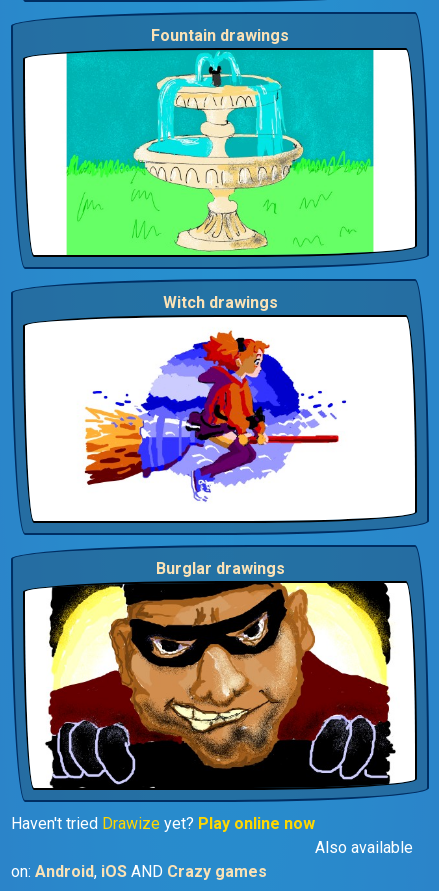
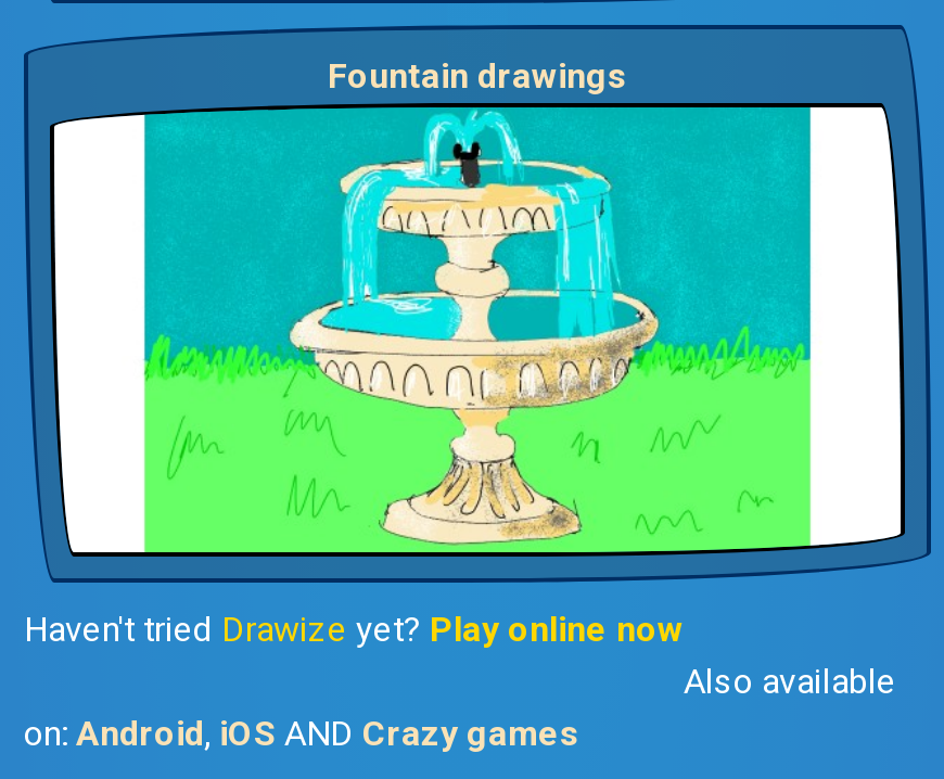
- [image]
- Witch drawings

- Burglar drawings

- [image]
